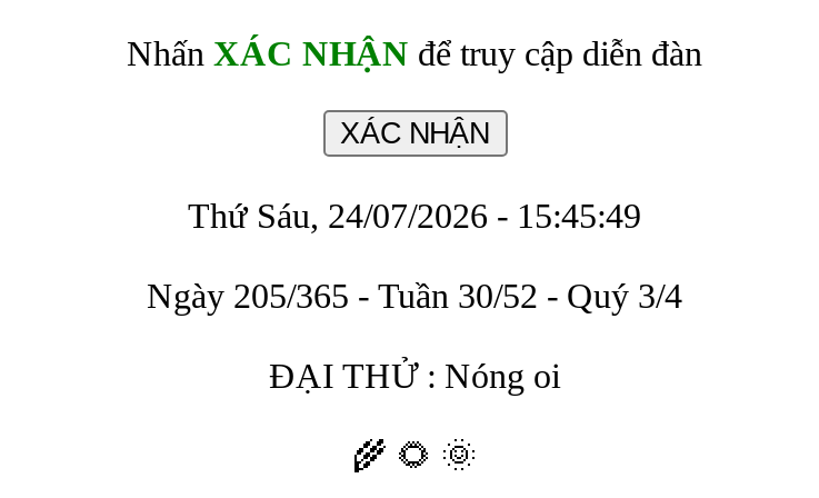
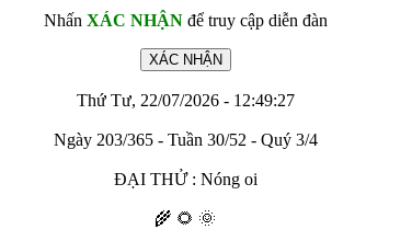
- Thứ Sáu, 24/07/2026 - 15:45:49
+ Thứ Tư, 22/07/2026 - 12:49:27

- Ngày 205/365 - Tuần 30/52 - Quý 3/4
+ Ngày 203/365 - Tuần 30/52 - Quý 3/4
